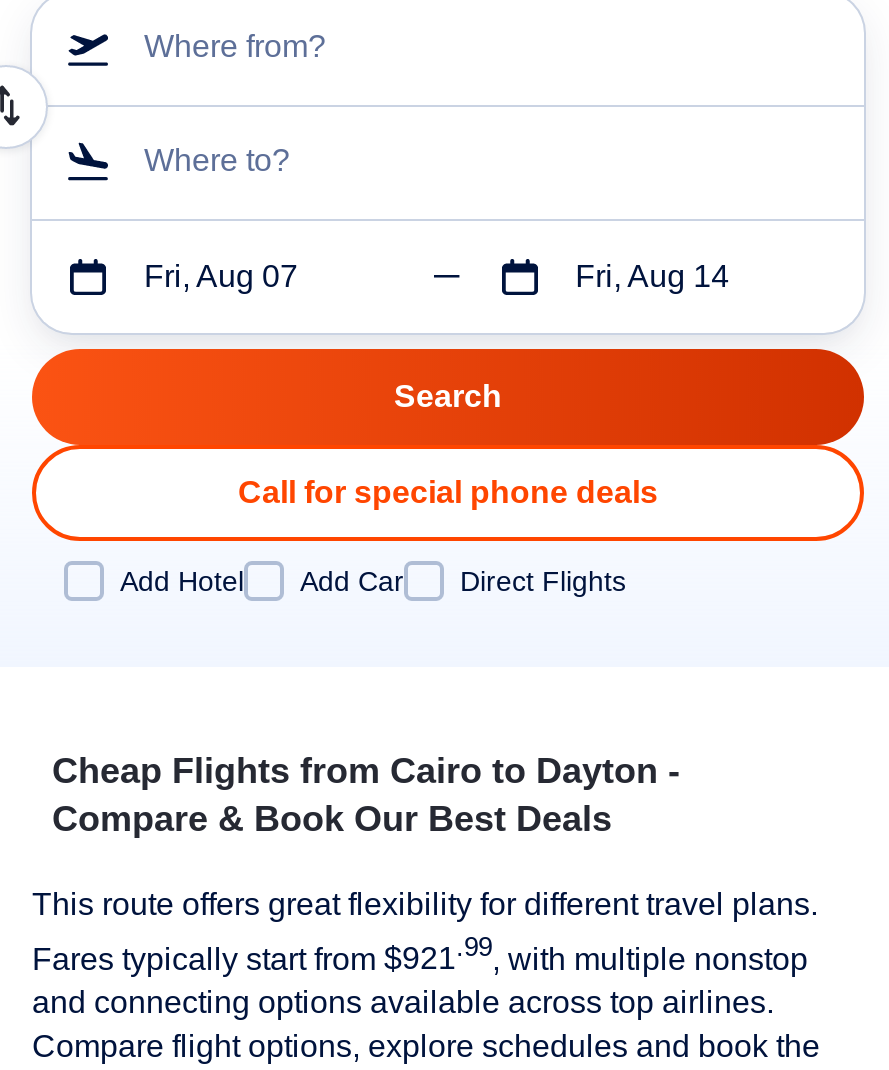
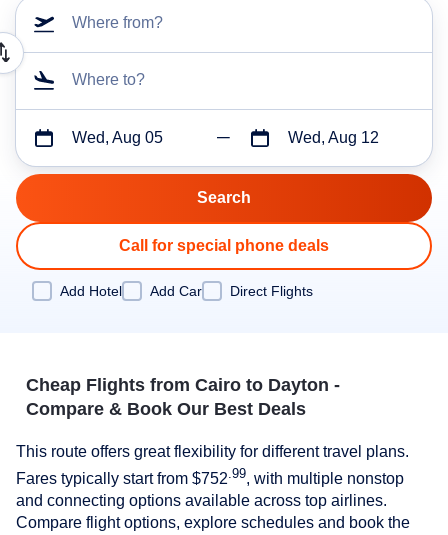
- Fri, Aug 07
+ Wed, Aug 05

- Fri, Aug 14
+ Wed, Aug 12

- Fares typically start from $921.99, with multiple nonstop
+ Fares typically start from $752.99, with multiple nonstop
